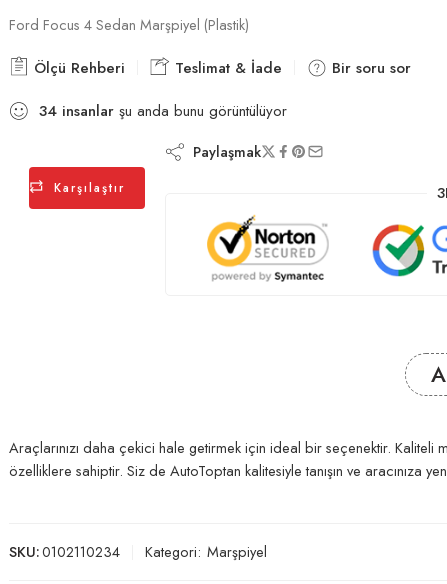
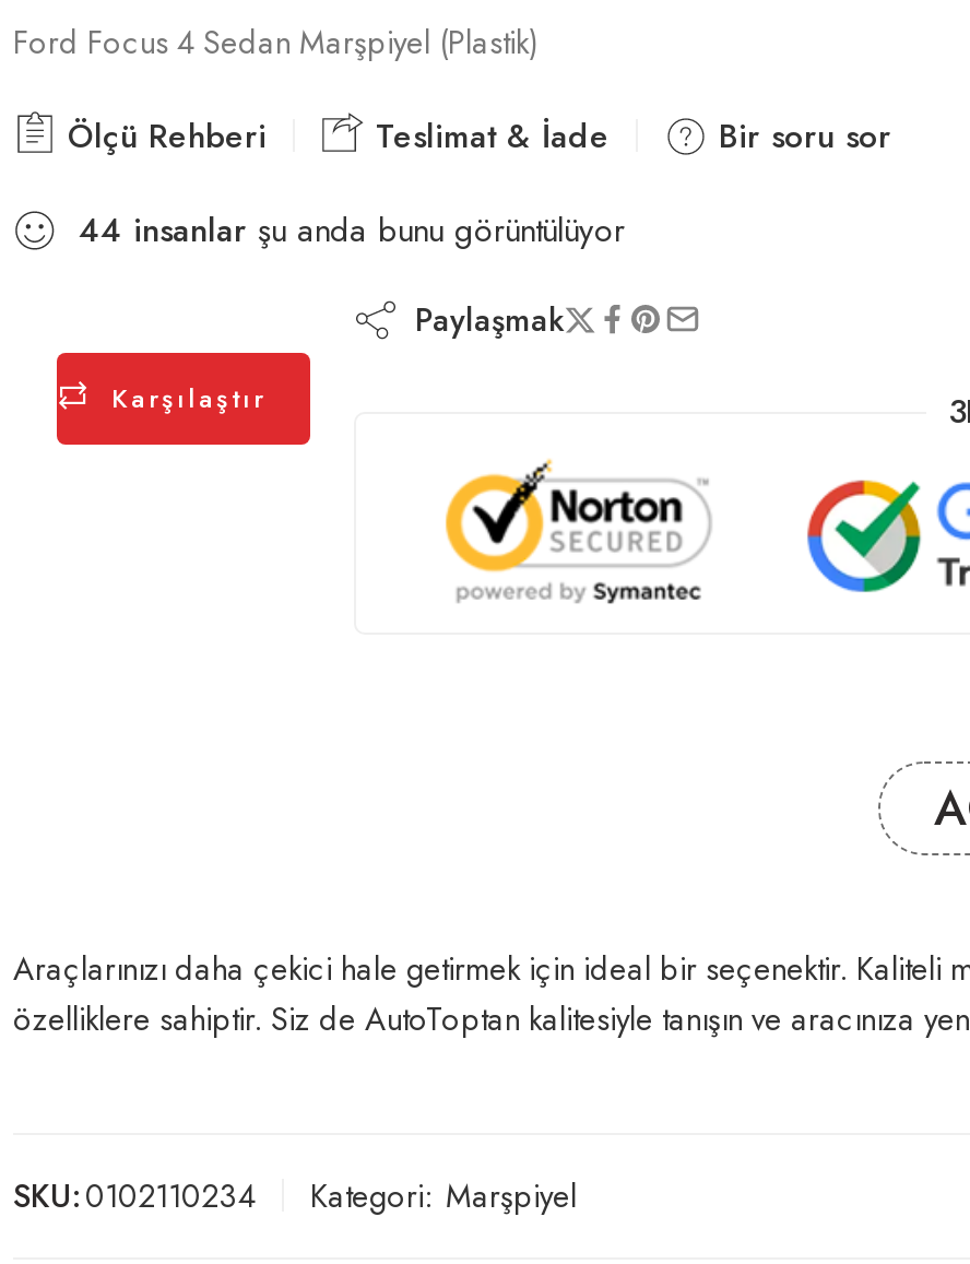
- 34 insanlar şu anda bunu görüntülüyor
+ 44 insanlar şu anda bunu görüntülüyor
